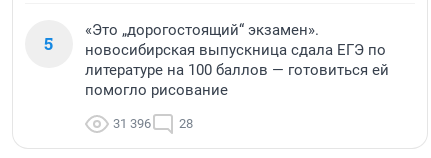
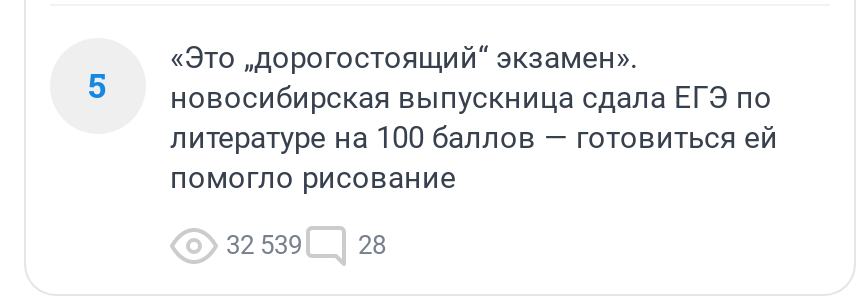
- 31 396 28
+ 32 539 28
